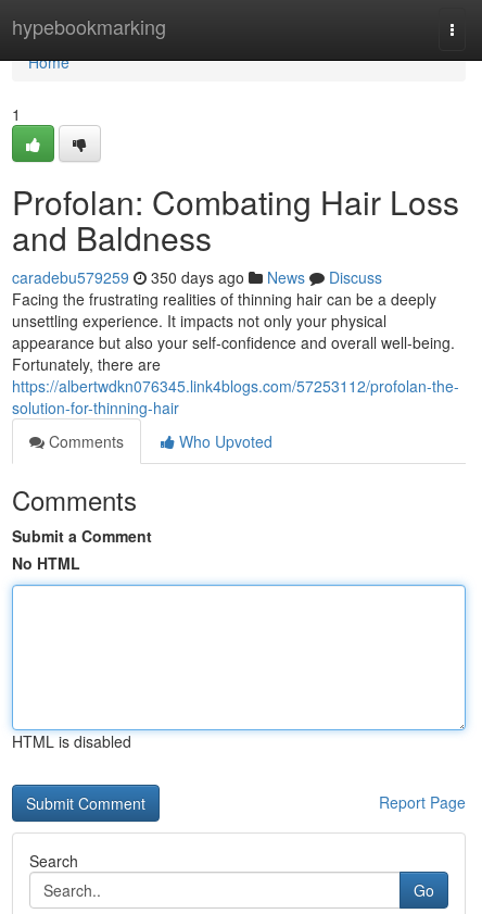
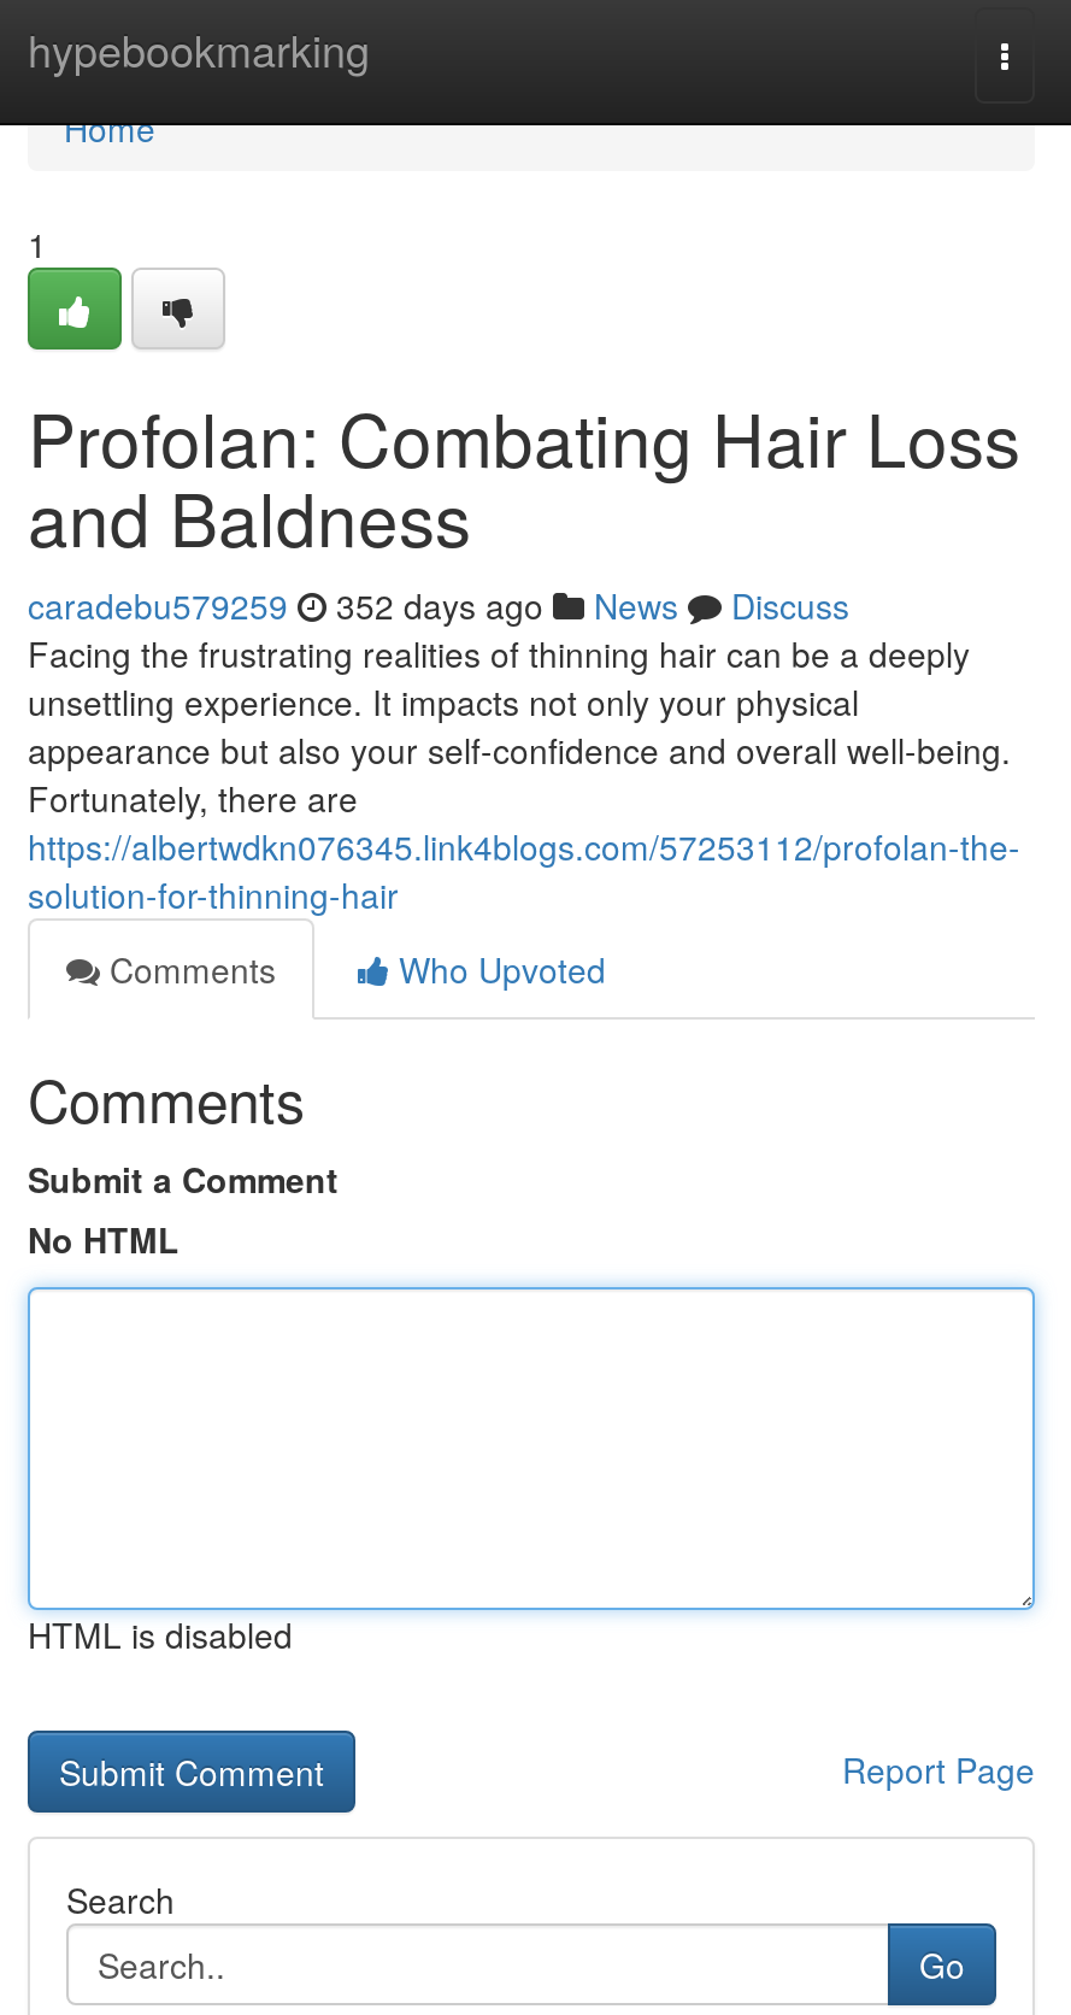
- caradebu579259 350 days ago News Discuss
+ caradebu579259 352 days ago News Discuss
